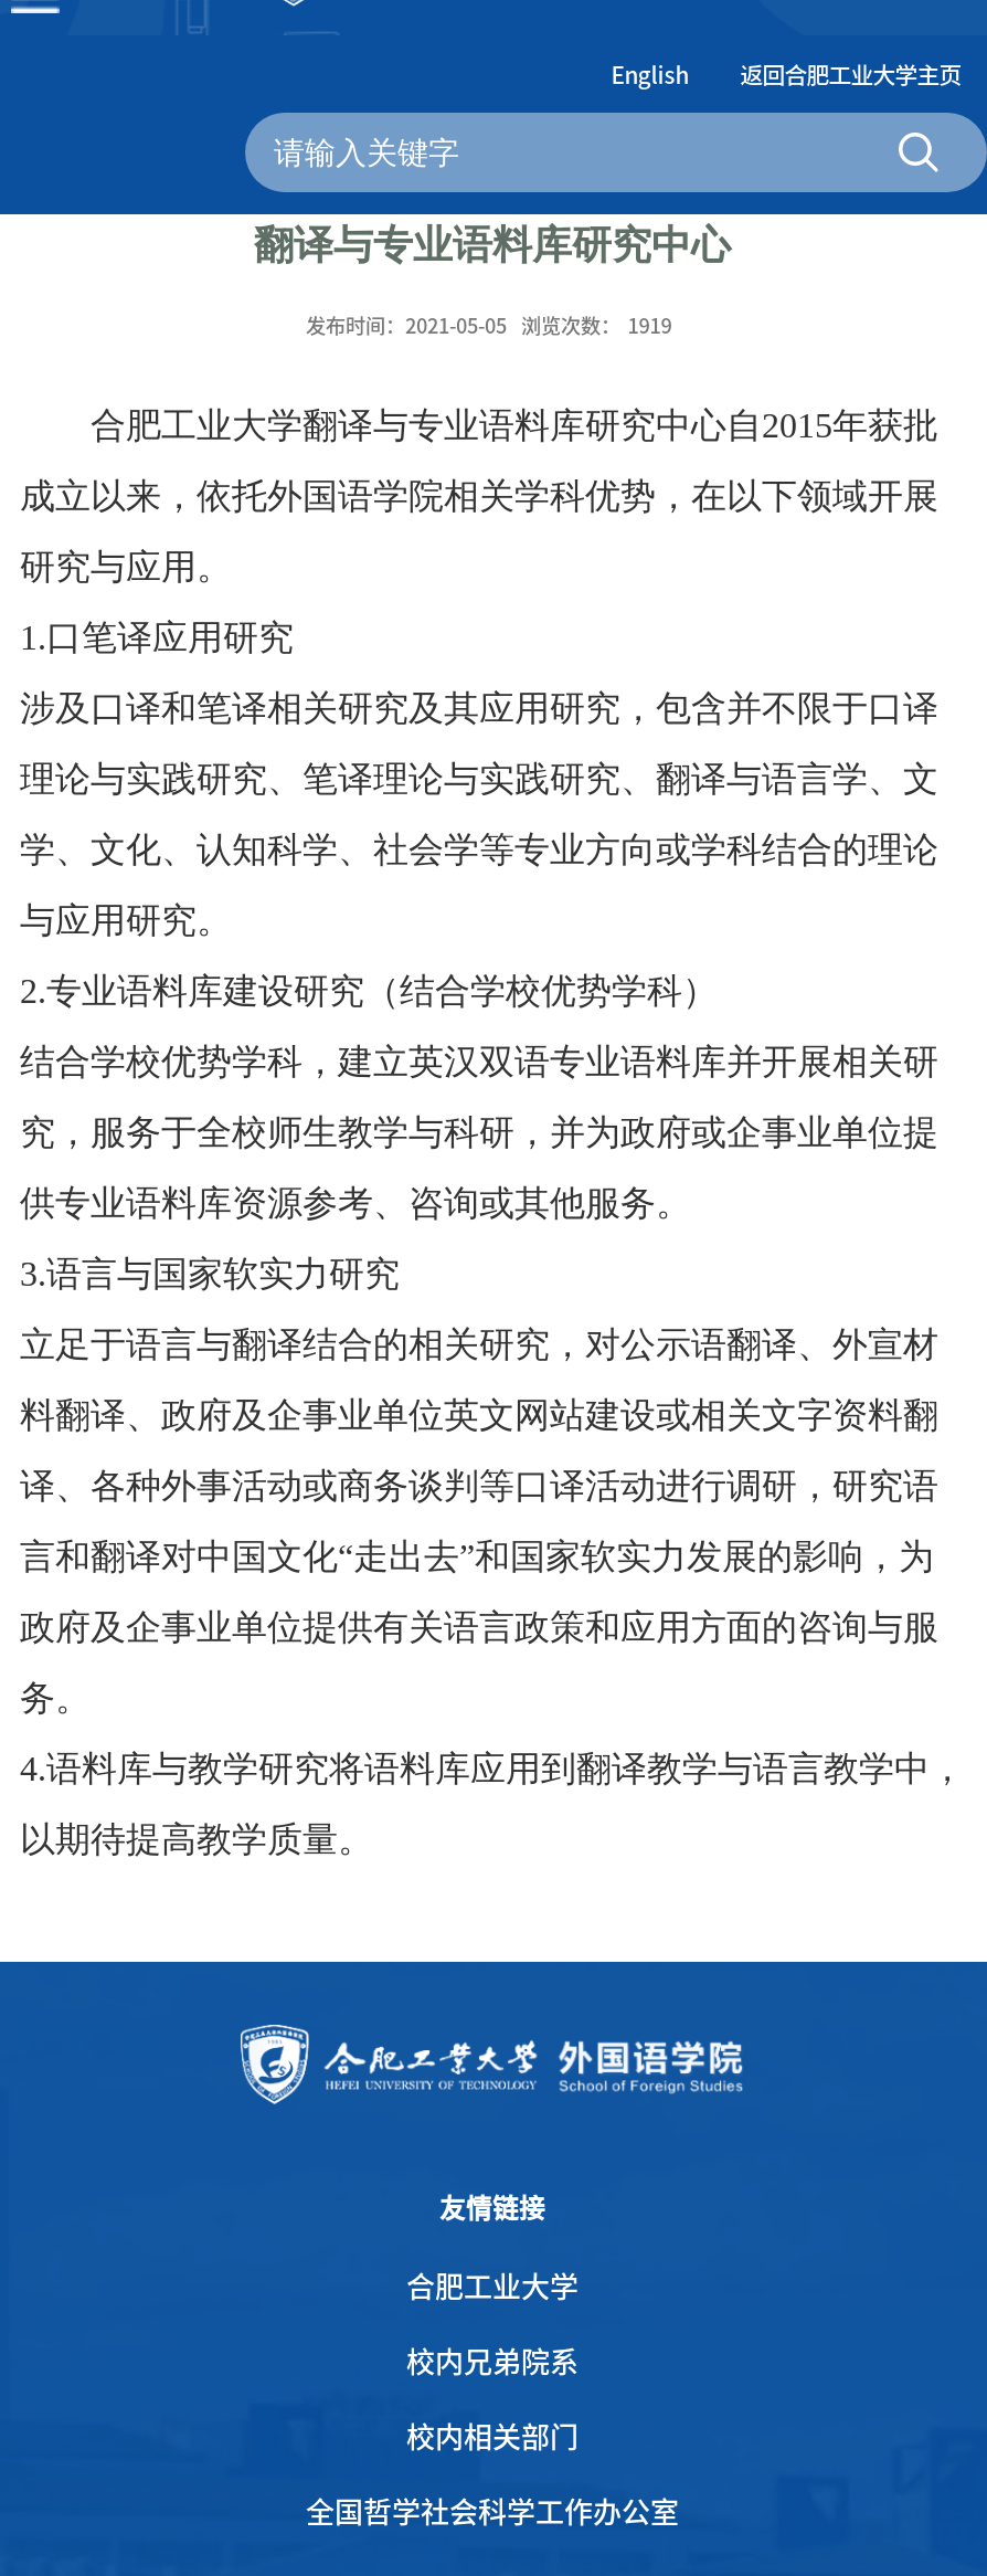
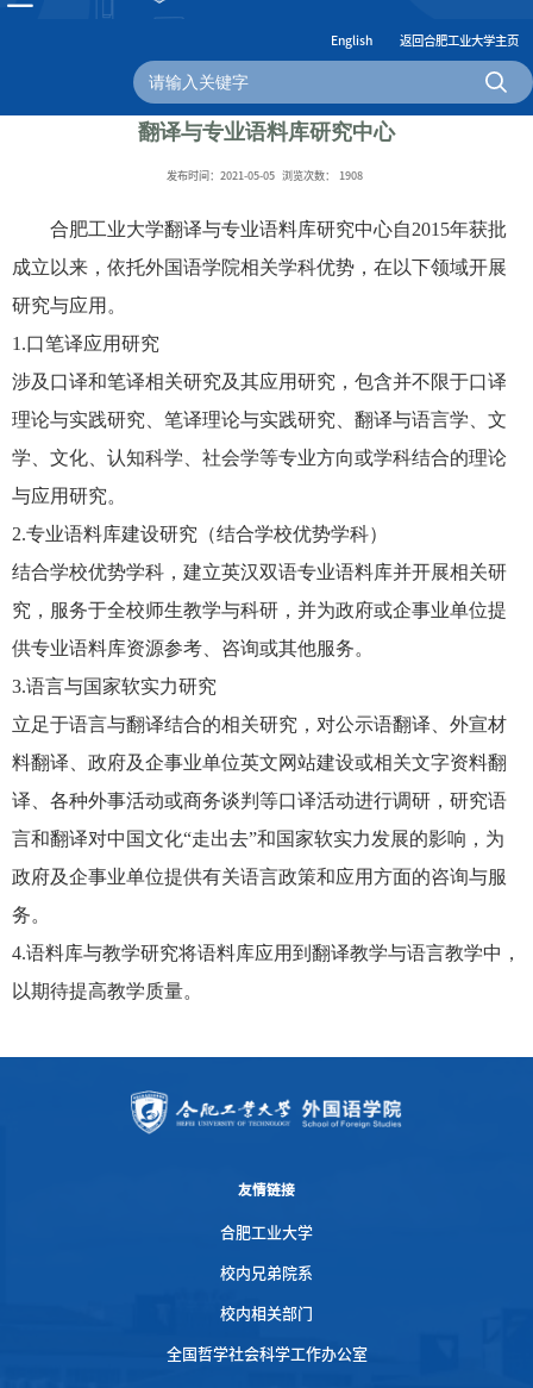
- 发布时间：2021-05-05 浏览次数： 1919
+ 发布时间：2021-05-05 浏览次数： 1908
